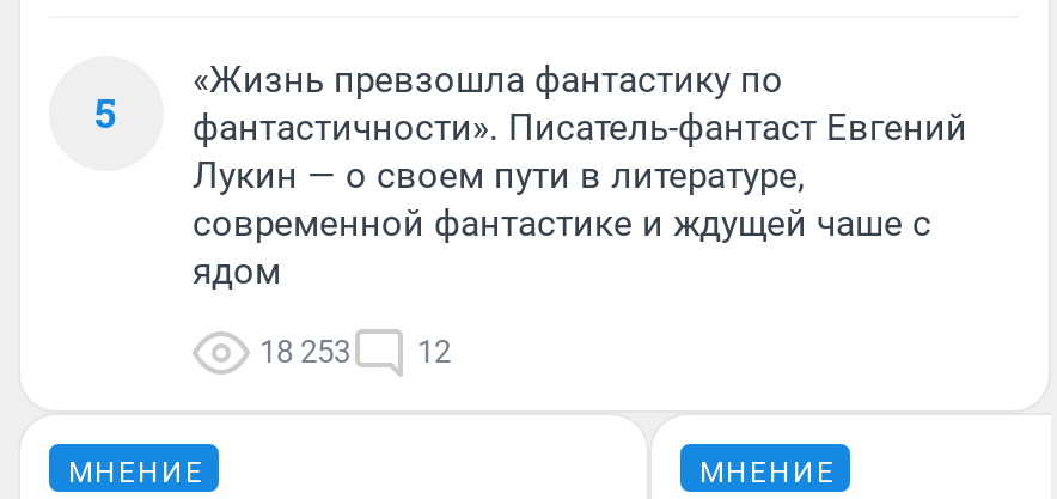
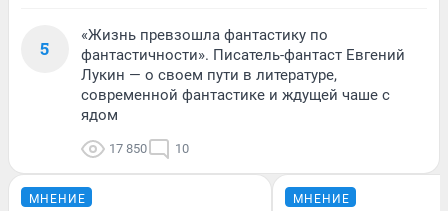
- 18 253
+ 17 850

- 12
+ 10
